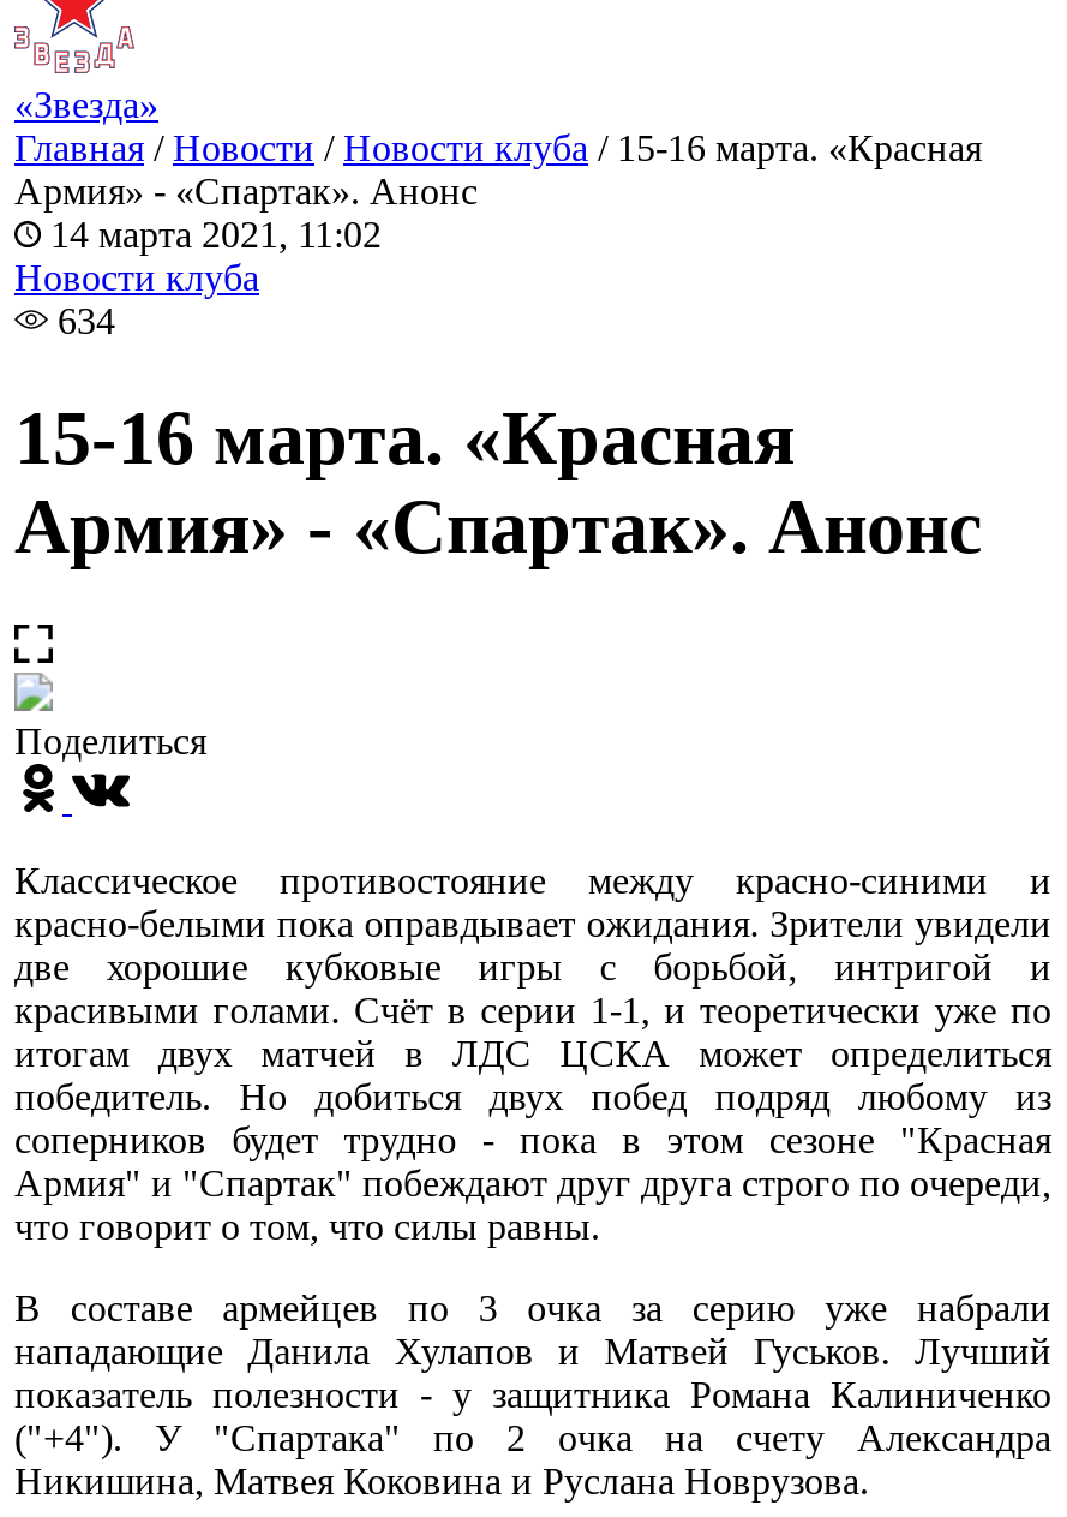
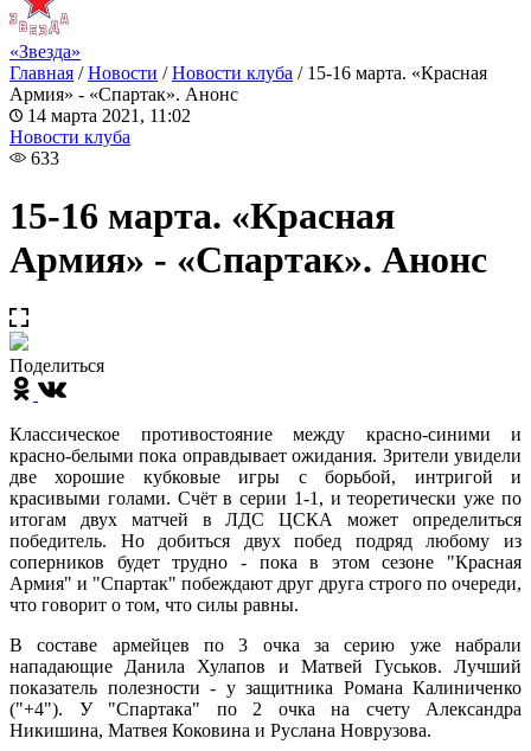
- 634
+ 633
